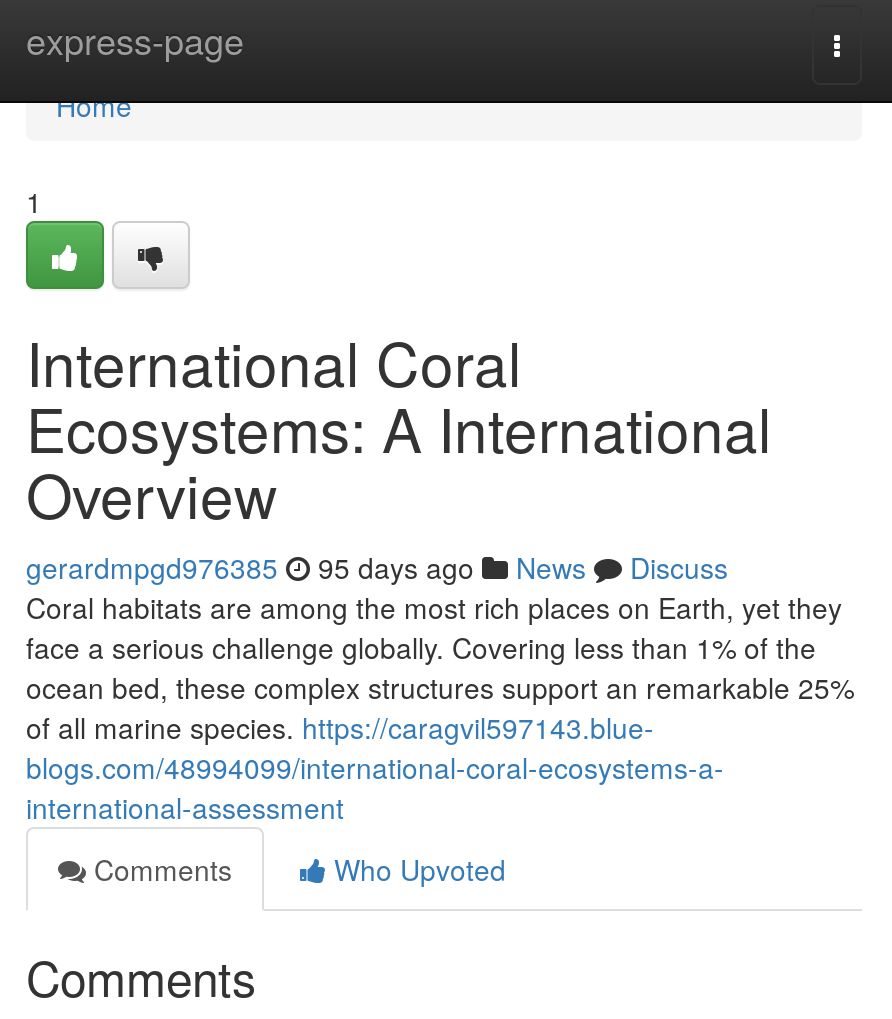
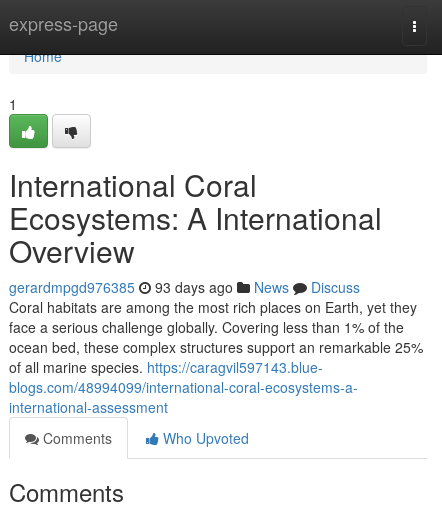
- gerardmpgd976385 95 days ago News Discuss
+ gerardmpgd976385 93 days ago News Discuss
